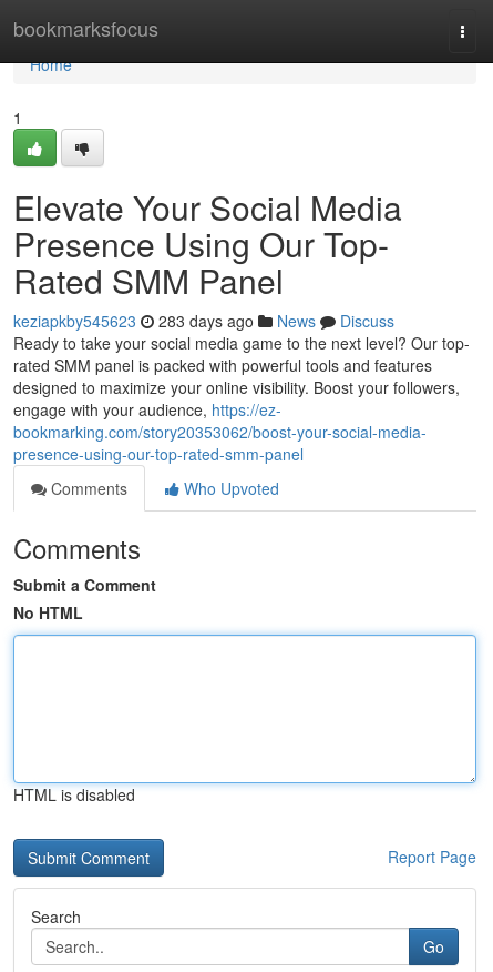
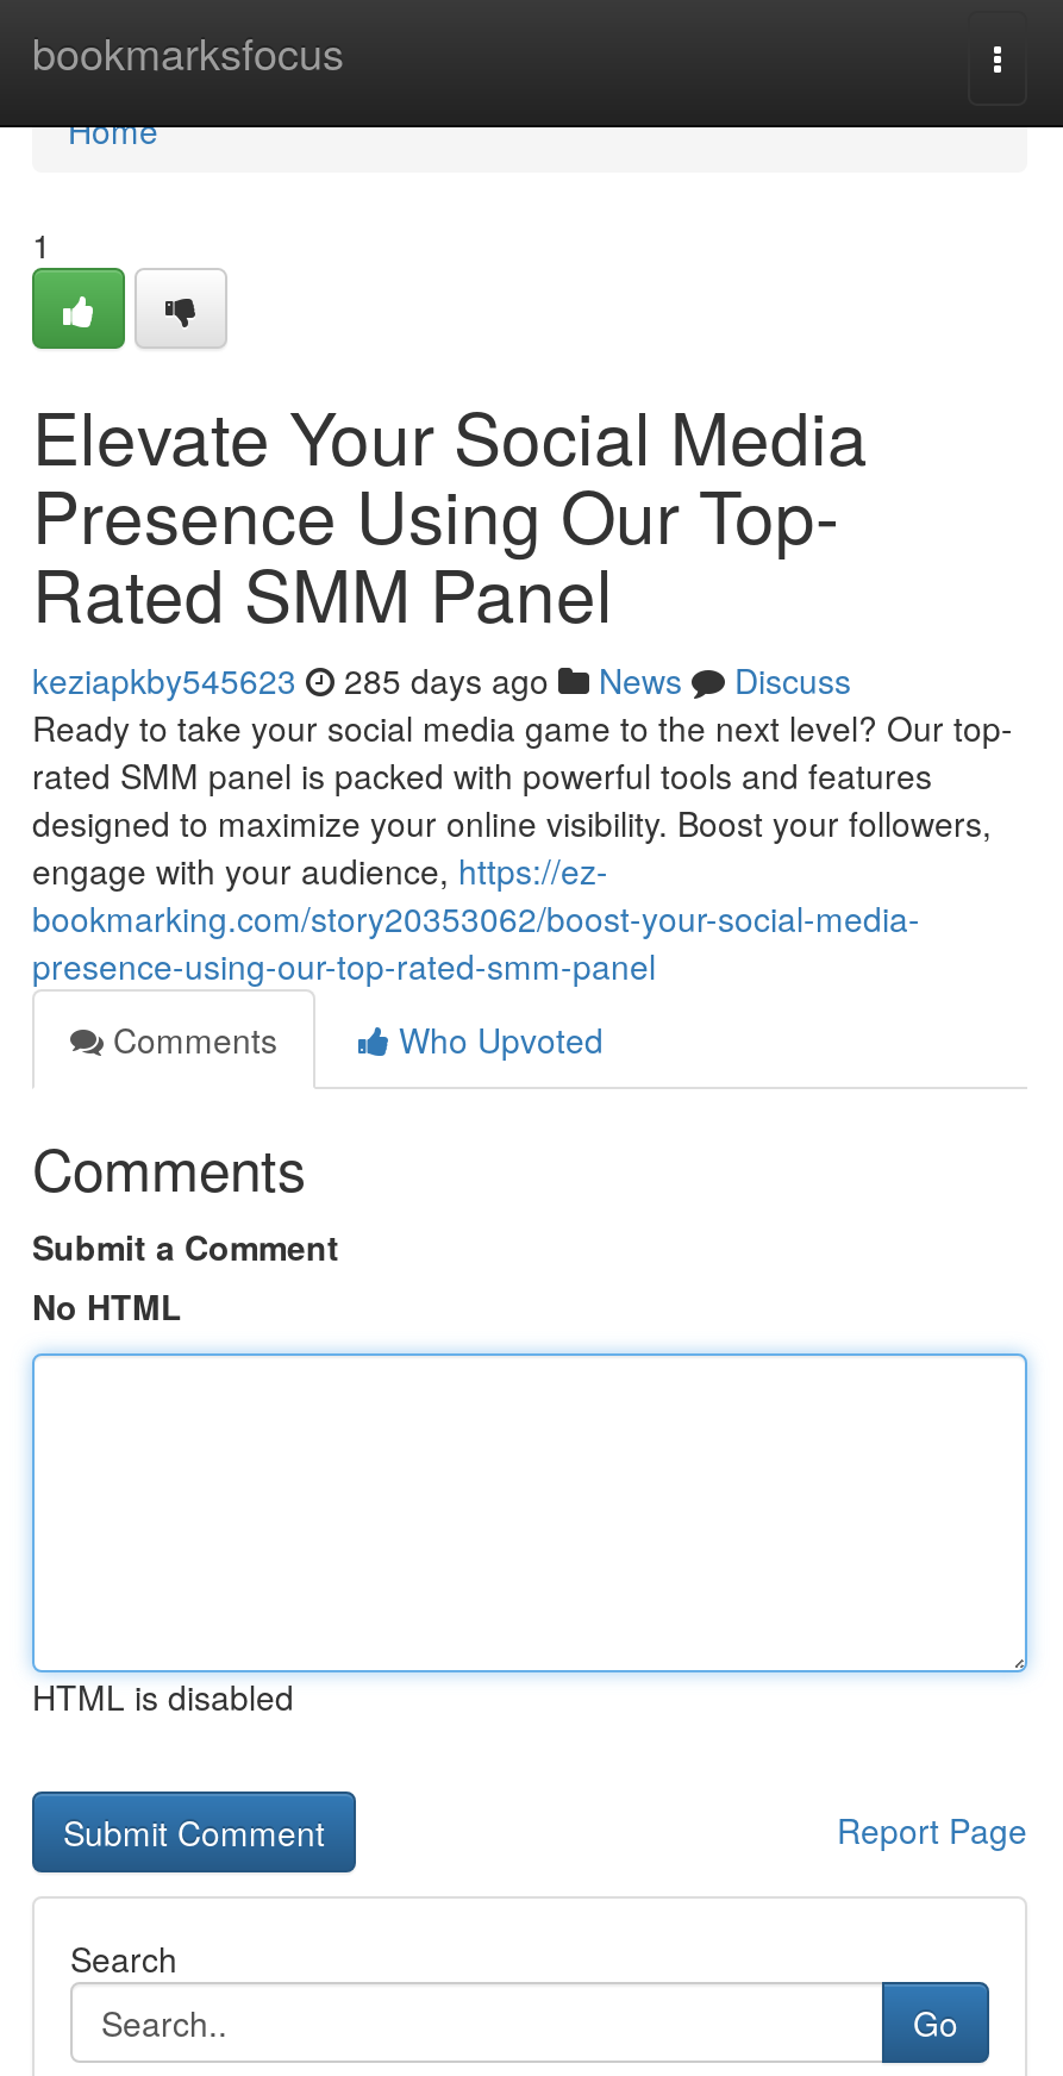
- keziapkby545623 283 days ago News Discuss
+ keziapkby545623 285 days ago News Discuss
